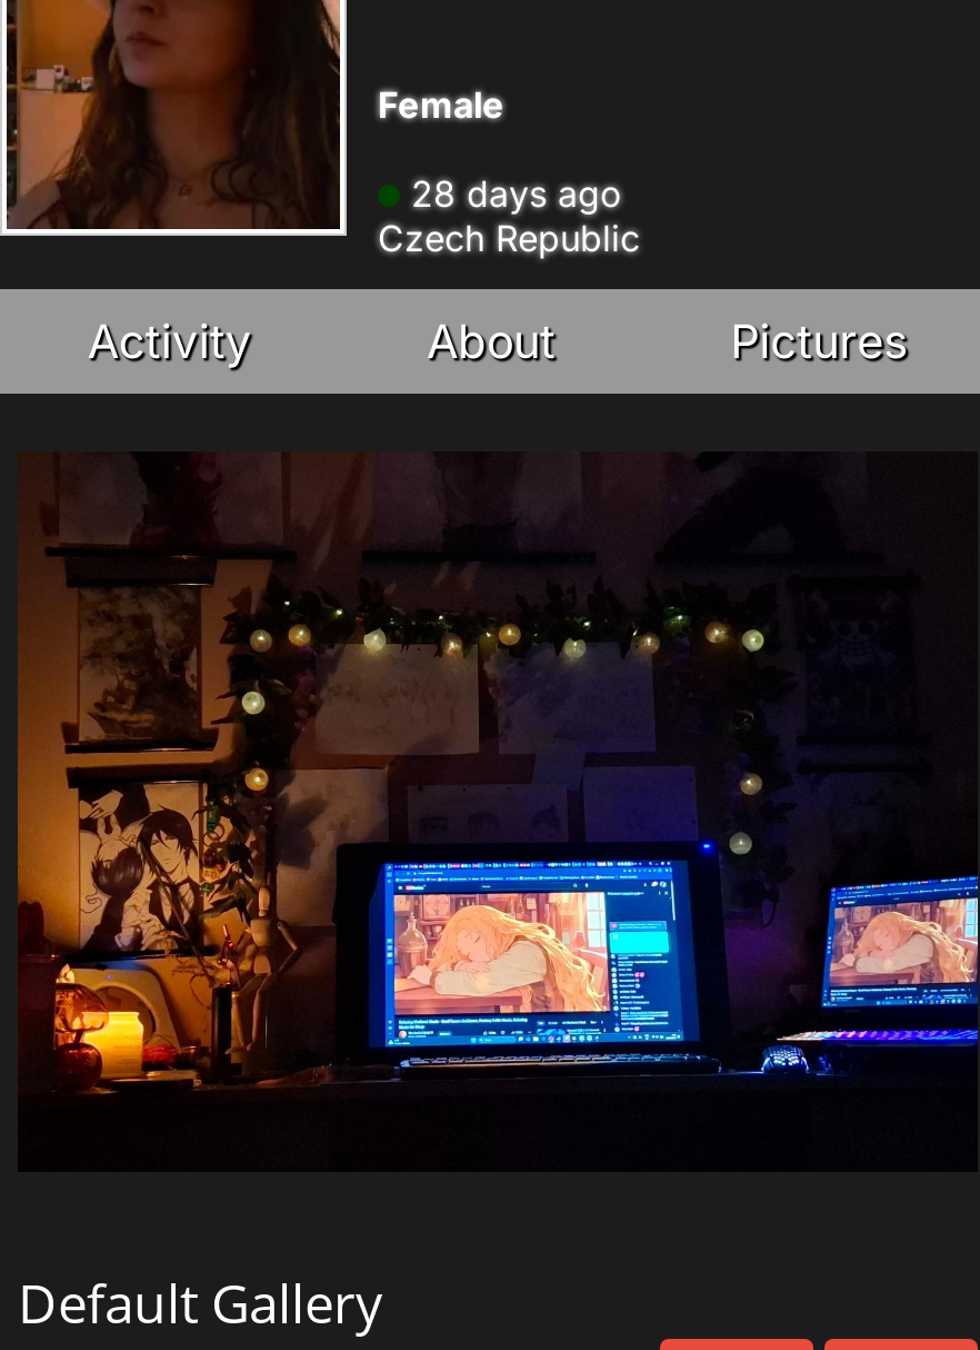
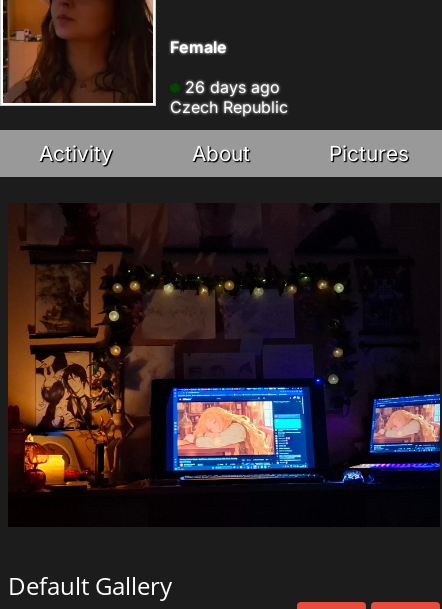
- 28 days ago
+ 26 days ago
